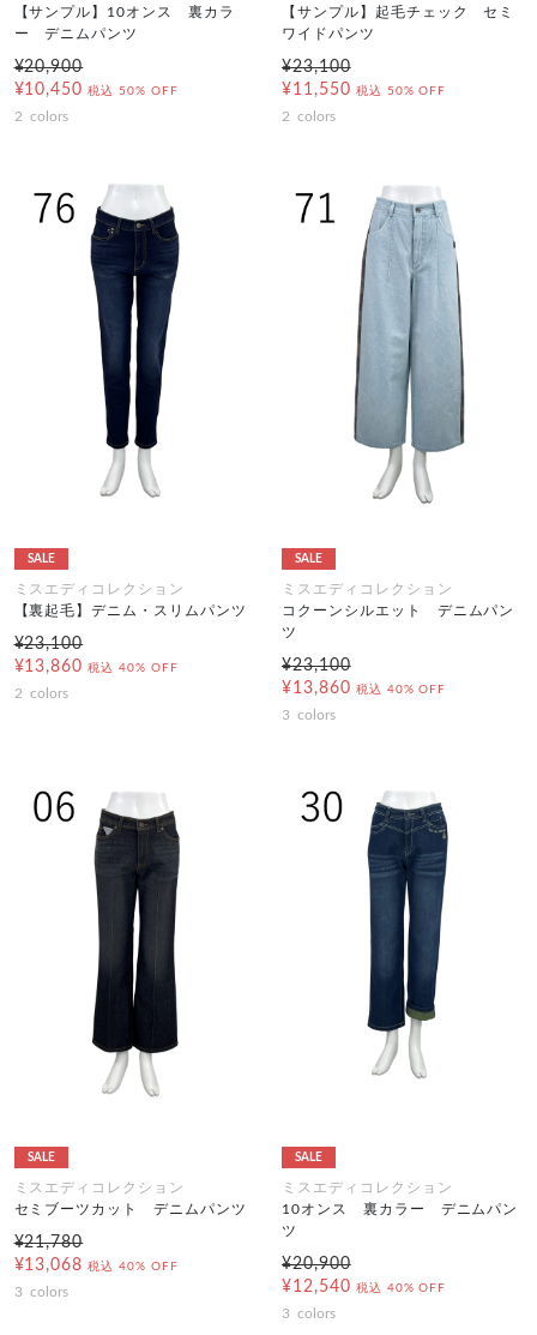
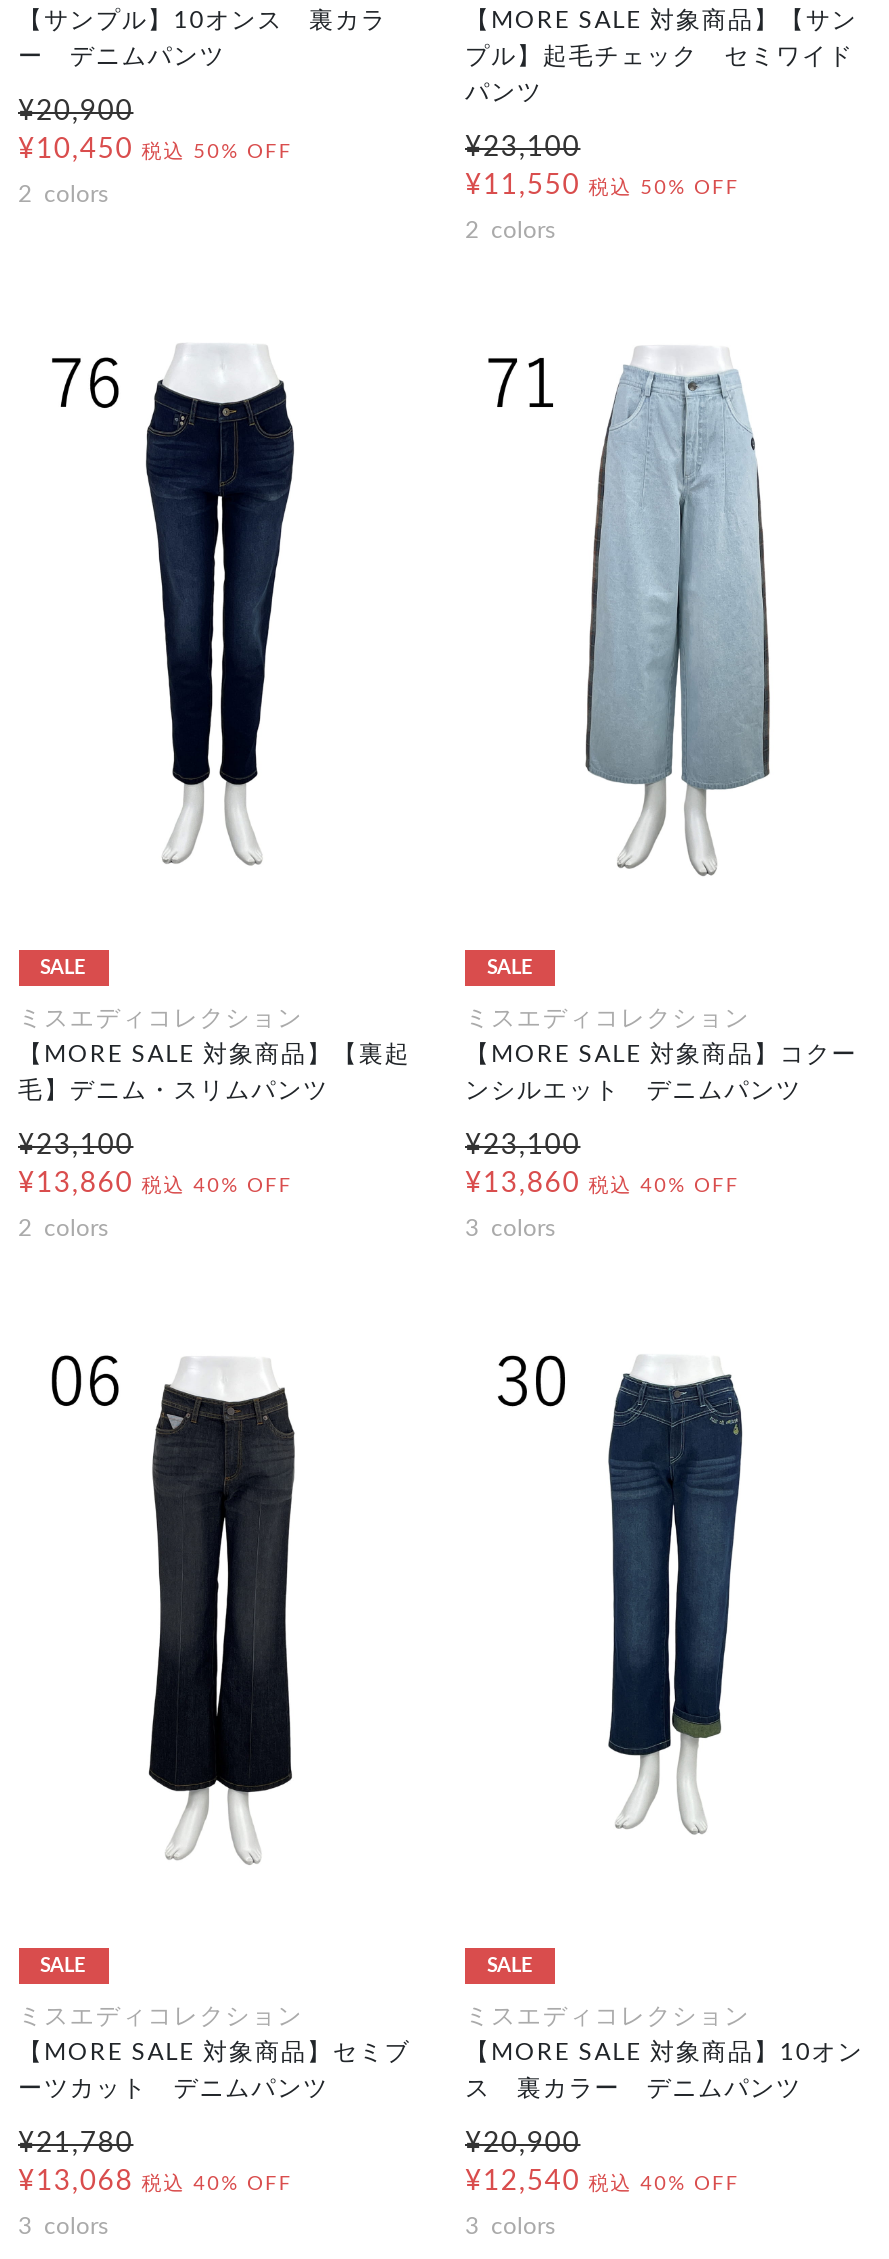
- 【サンプル】起毛チェック セミ
- ワイドパンツ
+ 【MORE SALE 対象商品】【サン
+ プル】起毛チェック セミワイド
+ パンツ

- 【裏起毛】デニム・スリムパンツ
+ 【MORE SALE 対象商品】【裏起
+ 毛】デニム・スリムパンツ

- コクーンシルエット デニムパン
+ 【MORE SALE 対象商品】コクー

- ツ
+ ンシルエット デニムパンツ

moved down: ¥23,100 | ¥13,860 税込 40% OFF | 2 colors

- セミブーツカット デニムパンツ
+ 【MORE SALE 対象商品】セミブ
+ ーツカット デニムパンツ

- 10オンス 裏カラー デニムパン
+ 【MORE SALE 対象商品】10オン

- ツ
+ ス 裏カラー デニムパンツ

moved down: ¥13,068 税込 40% OFF | 3 colors
